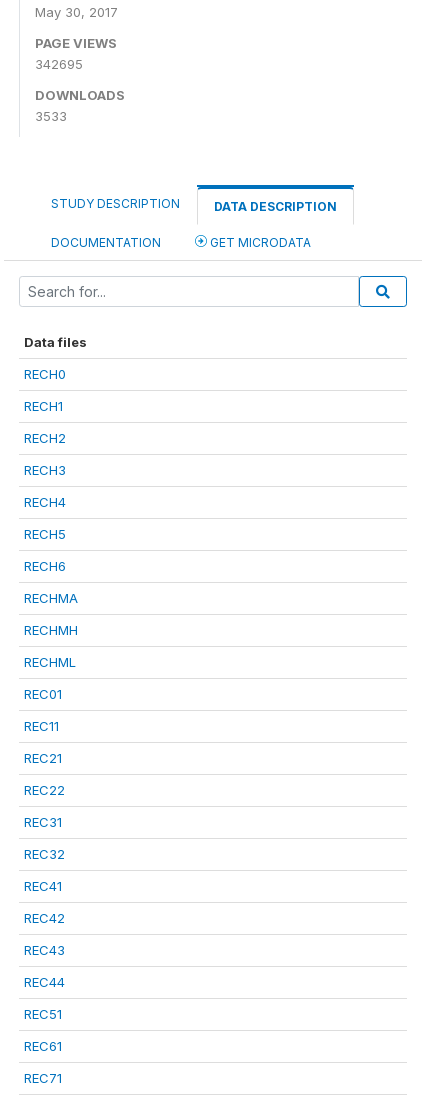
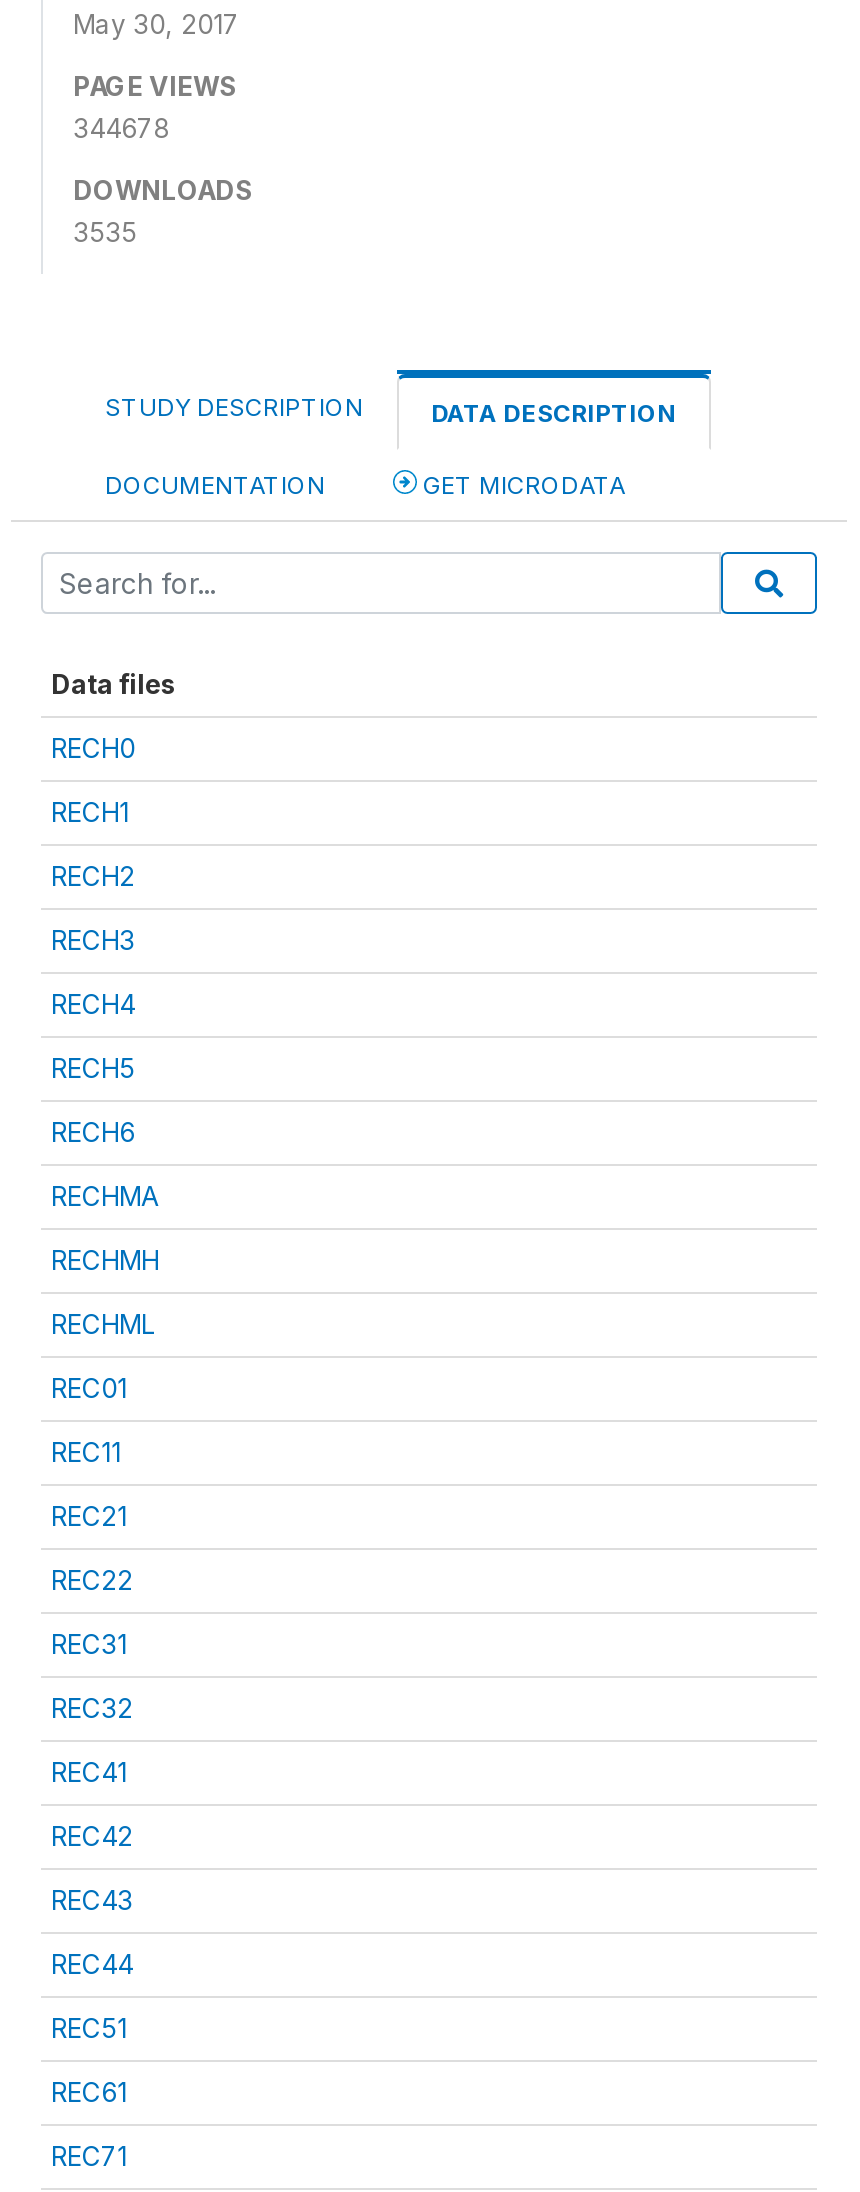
- 342695
+ 344678

- 3533
+ 3535
